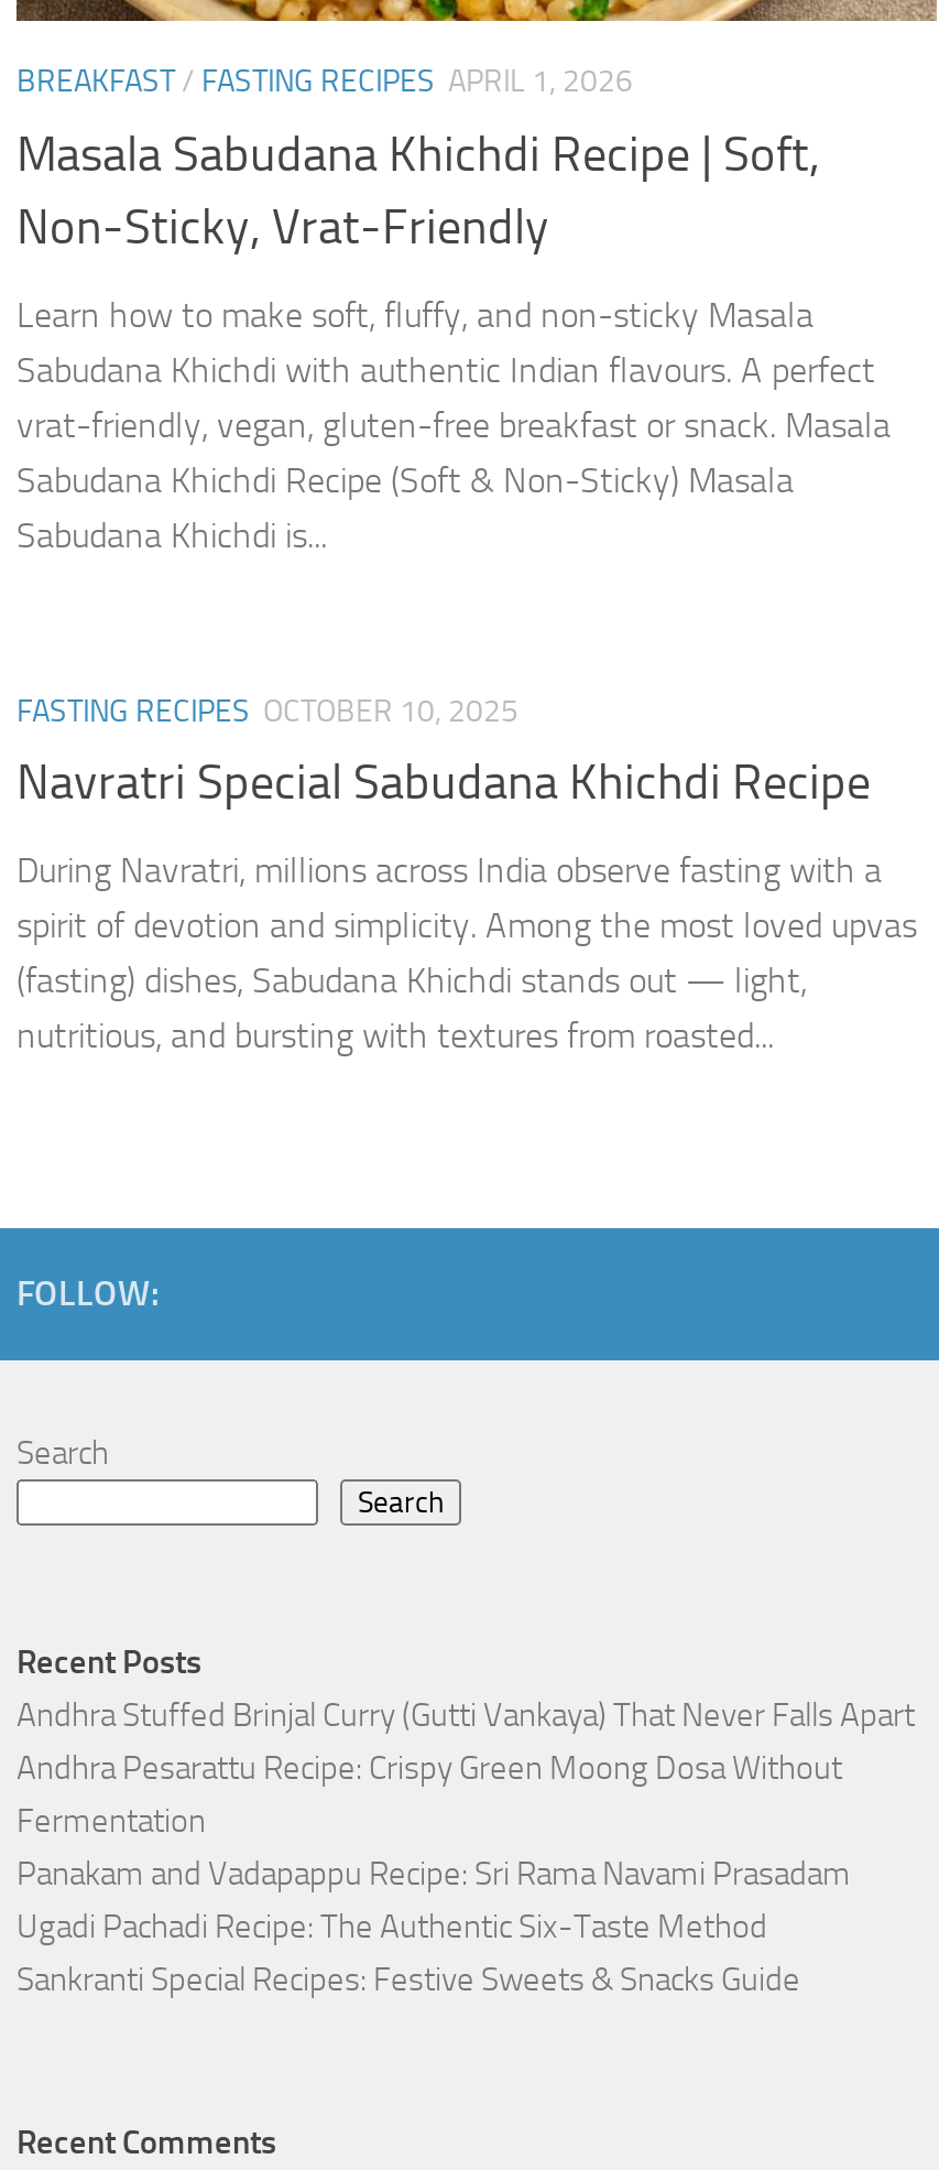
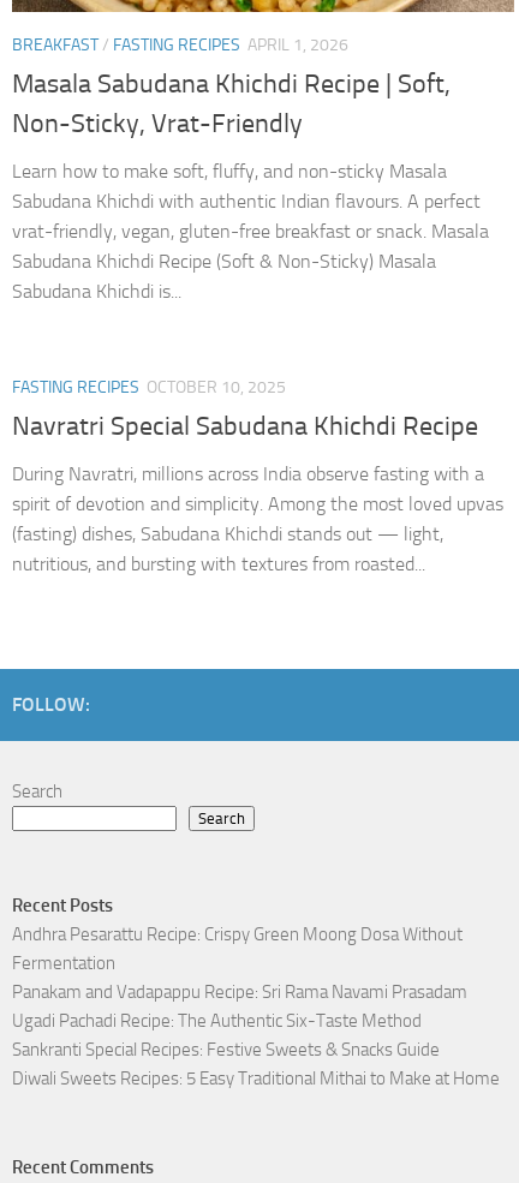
- Andhra Stuffed Brinjal Curry (Gutti Vankaya) That Never Falls Apart

moved up: Andhra Pesarattu Recipe: Crispy Green Moong Dosa Without | Fermentation | Panakam and Vadapappu Recipe: Sri Rama Navami Prasadam | Ugadi Pachadi Recipe: The Authentic Six-Taste Method | Sankranti Special Recipes: Festive Sweets & Snacks Guide

+ Diwali Sweets Recipes: 5 Easy Traditional Mithai to Make at Home
